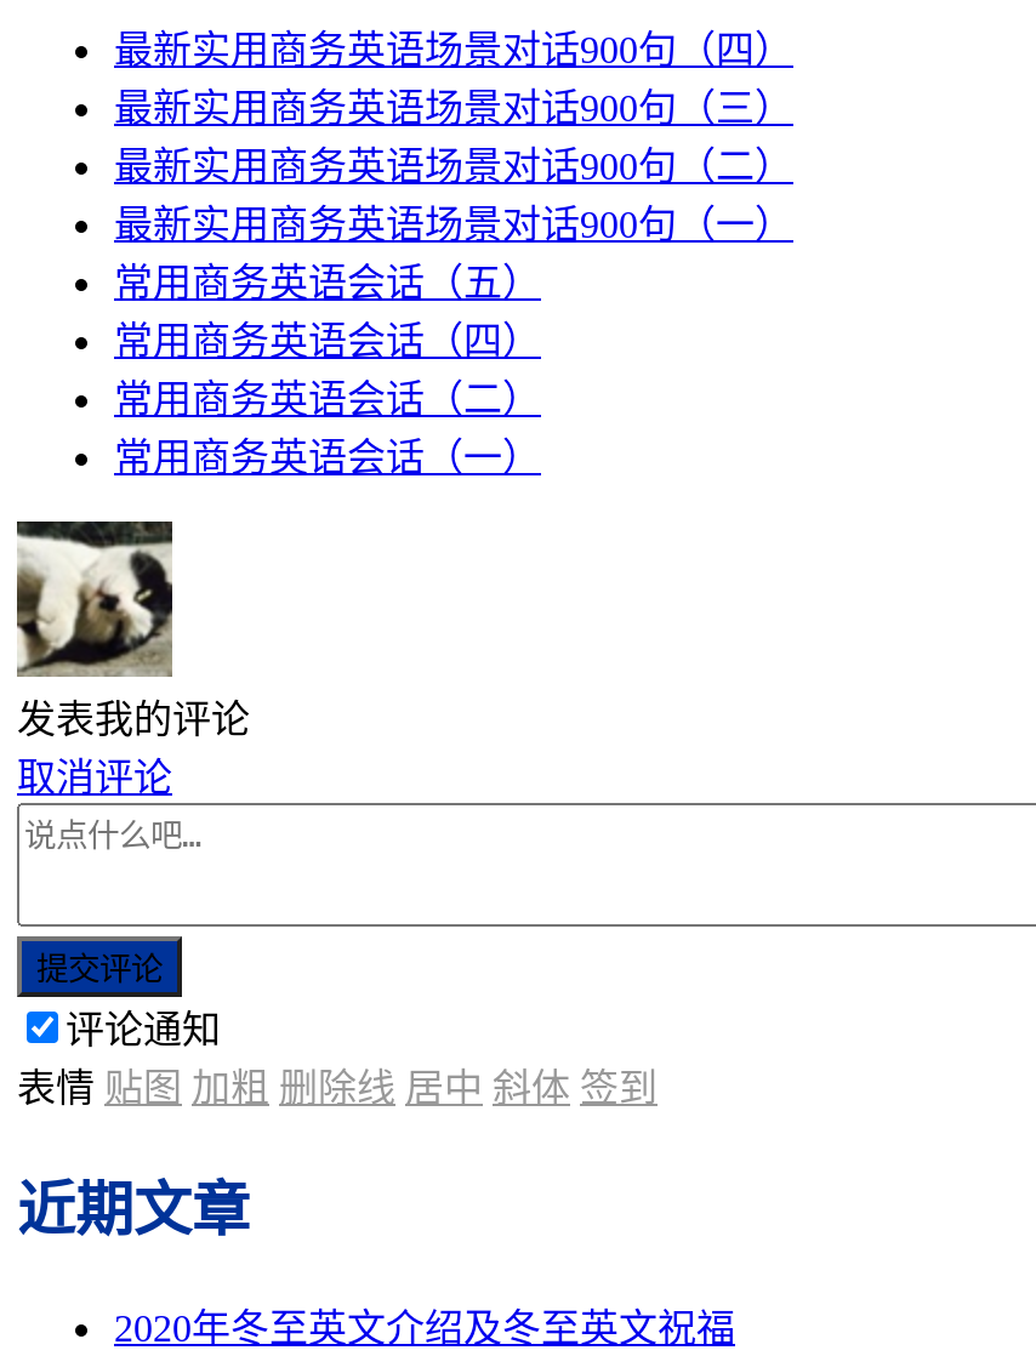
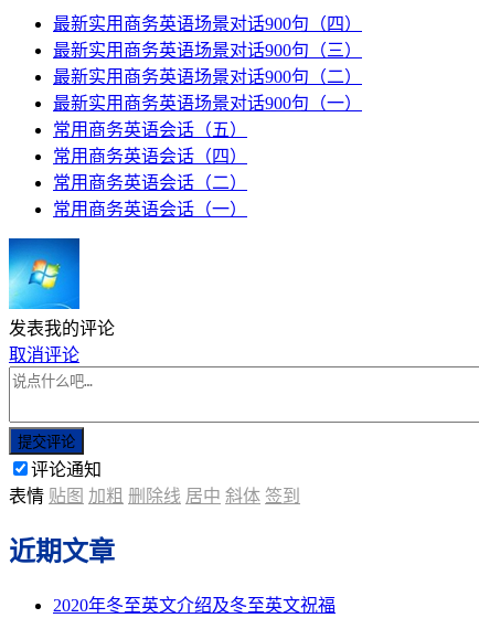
- [image]
+ [image]
